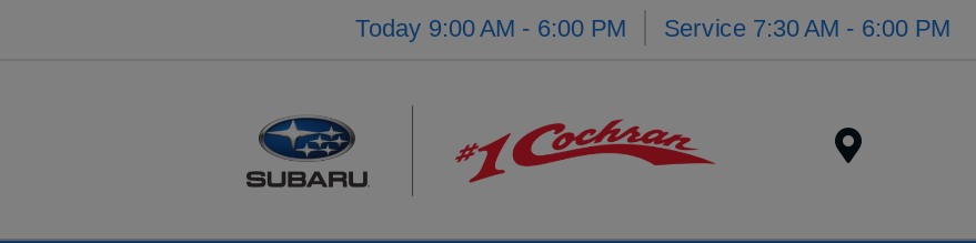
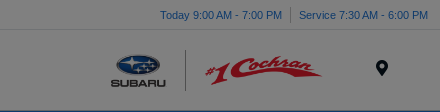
- Today 9:00 AM - 6:00 PM Service 7:30 AM - 6:00 PM
+ Today 9:00 AM - 7:00 PM Service 7:30 AM - 6:00 PM
